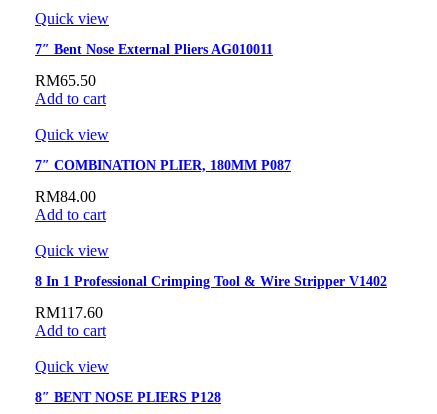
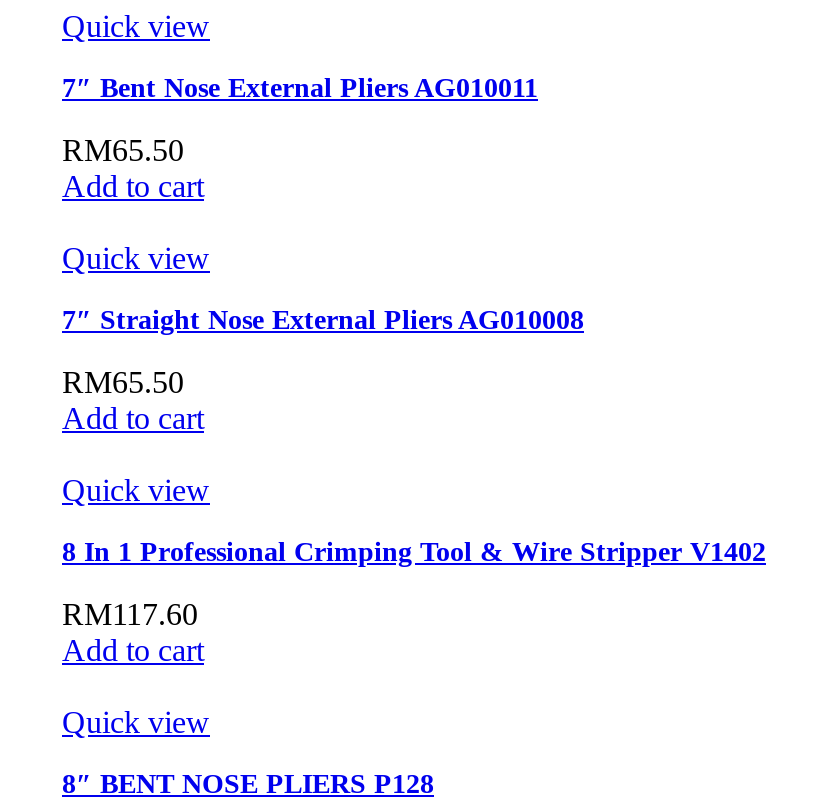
- 7″ COMBINATION PLIER, 180MM P087
+ 7″ Straight Nose External Pliers AG010008

- RM84.00
+ RM65.50
